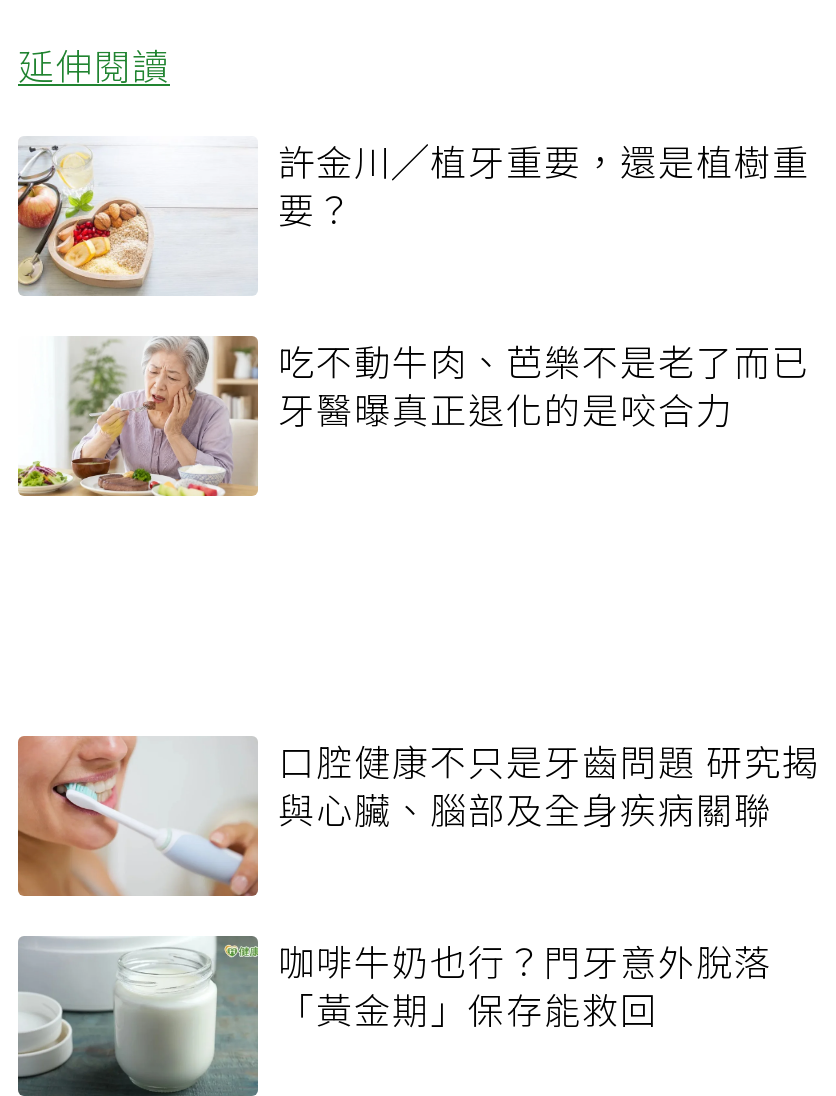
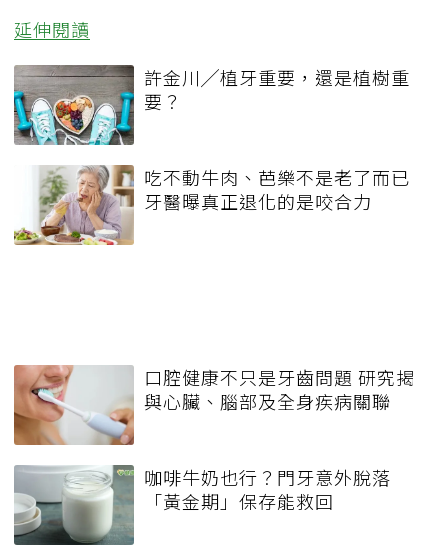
- [image]
+ [image]
